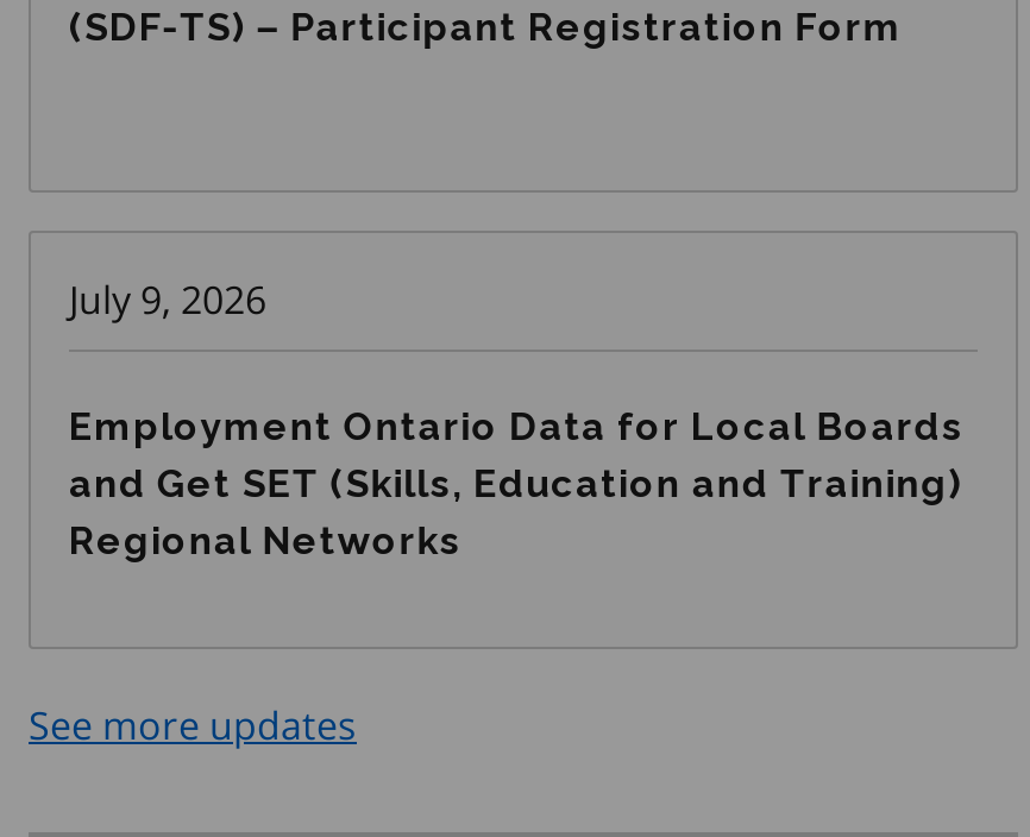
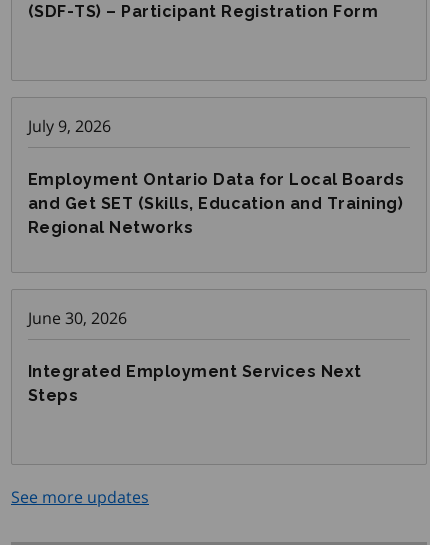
+ June 30, 2026
+ Integrated Employment Services Next
+ Steps
